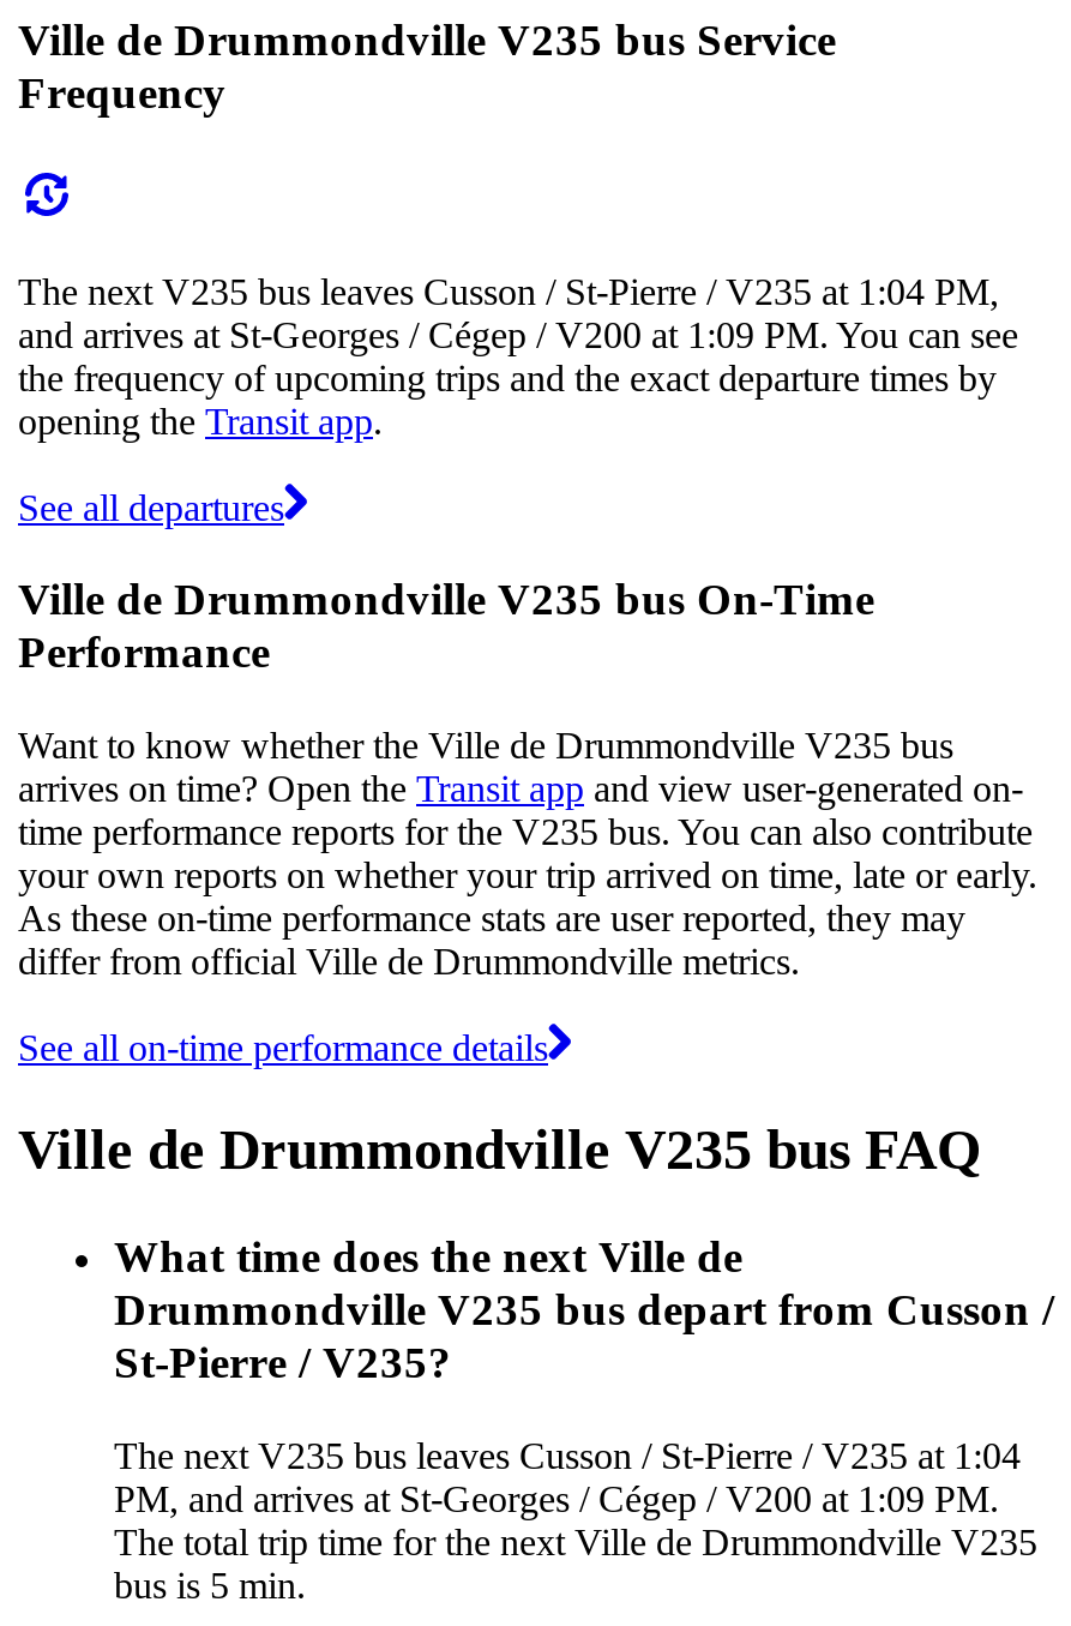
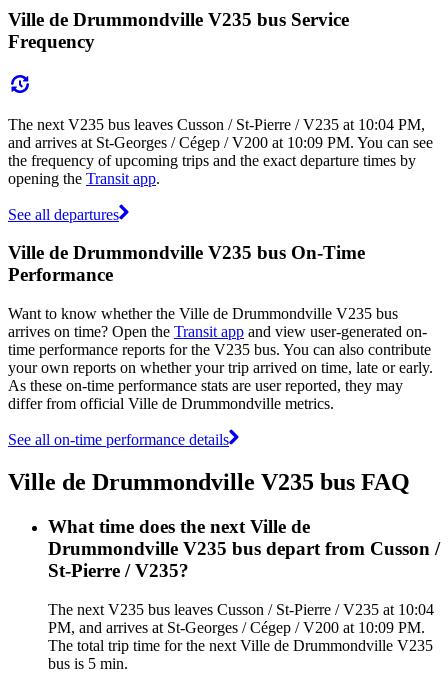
- The next V235 bus leaves Cusson / St-Pierre / V235 at 1:04 PM,
+ The next V235 bus leaves Cusson / St-Pierre / V235 at 10:04 PM,

- and arrives at St-Georges / Cégep / V200 at 1:09 PM. You can see
+ and arrives at St-Georges / Cégep / V200 at 10:09 PM. You can see

- The next V235 bus leaves Cusson / St-Pierre / V235 at 1:04
+ The next V235 bus leaves Cusson / St-Pierre / V235 at 10:04

- PM, and arrives at St-Georges / Cégep / V200 at 1:09 PM.
+ PM, and arrives at St-Georges / Cégep / V200 at 10:09 PM.
